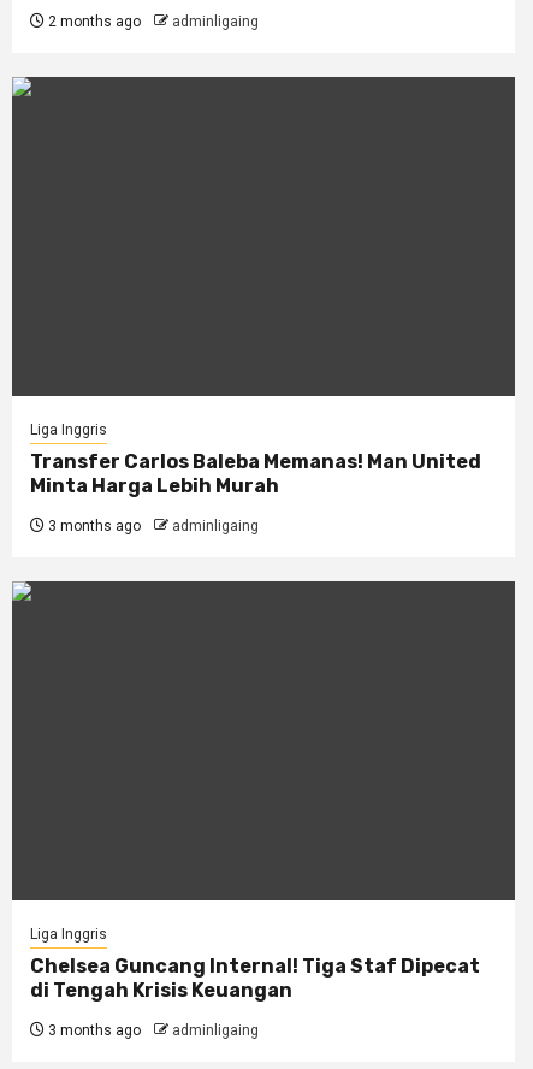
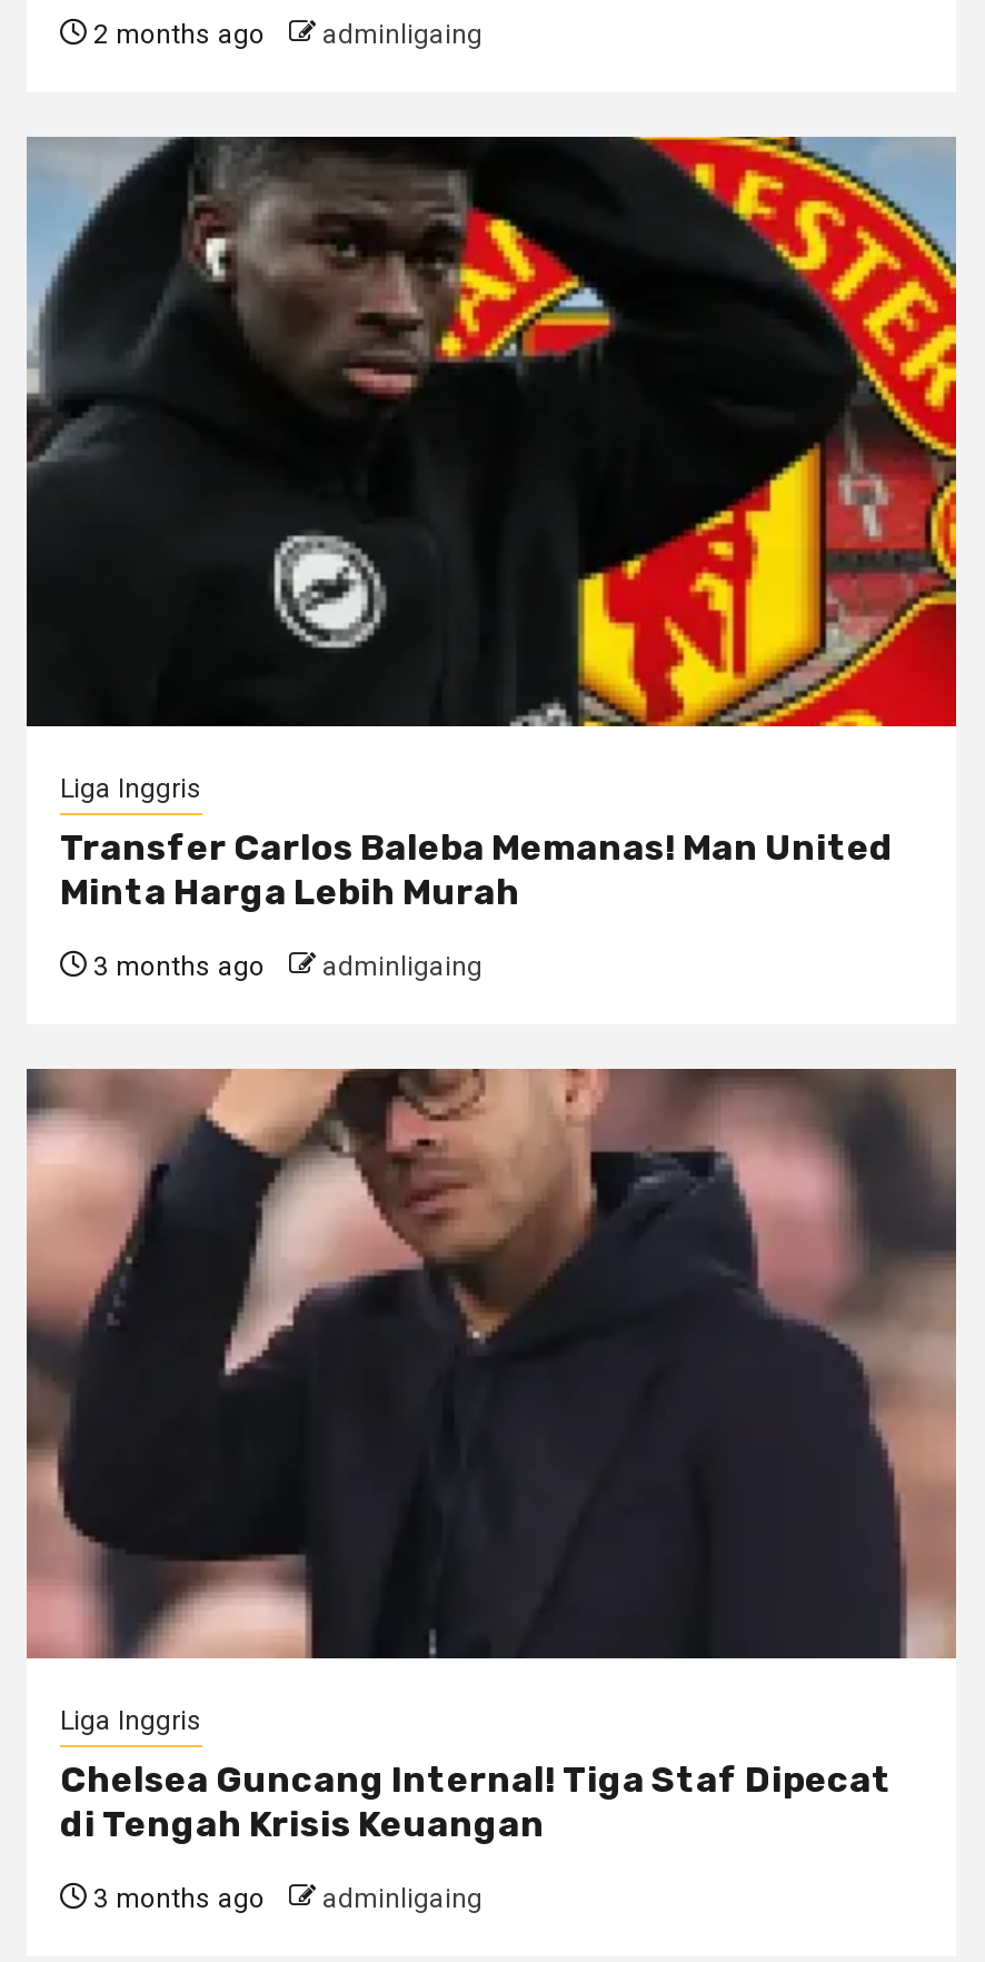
+ [image]

+ [image]
